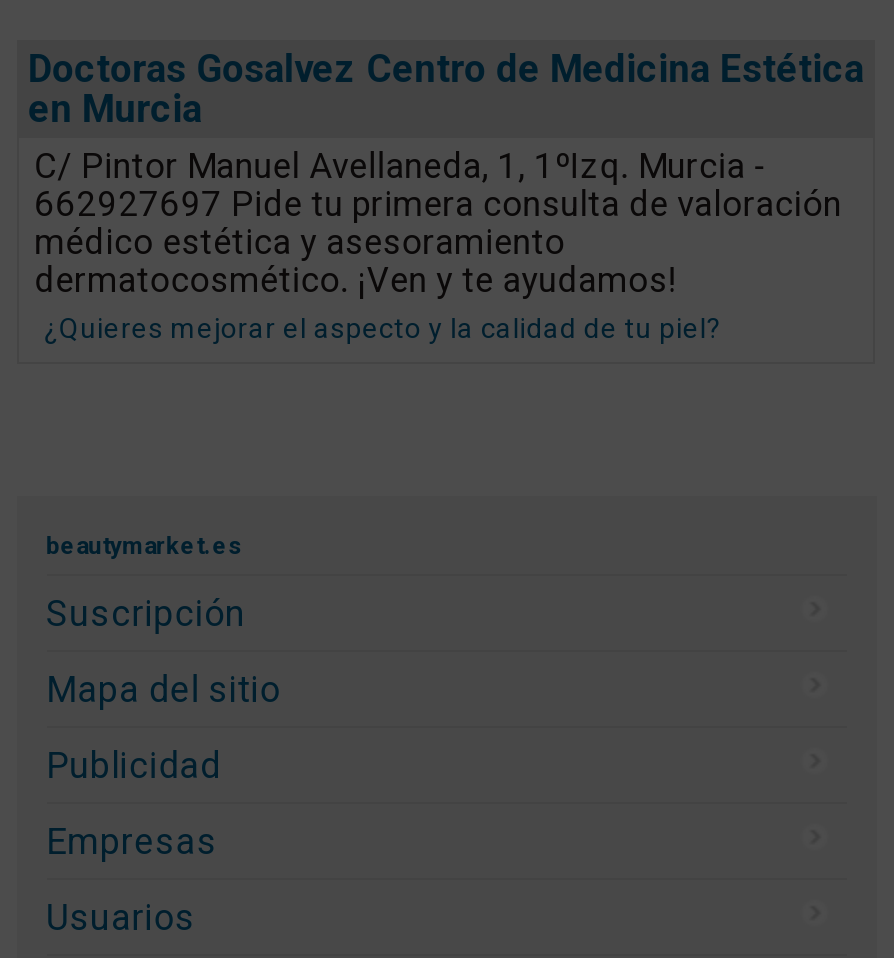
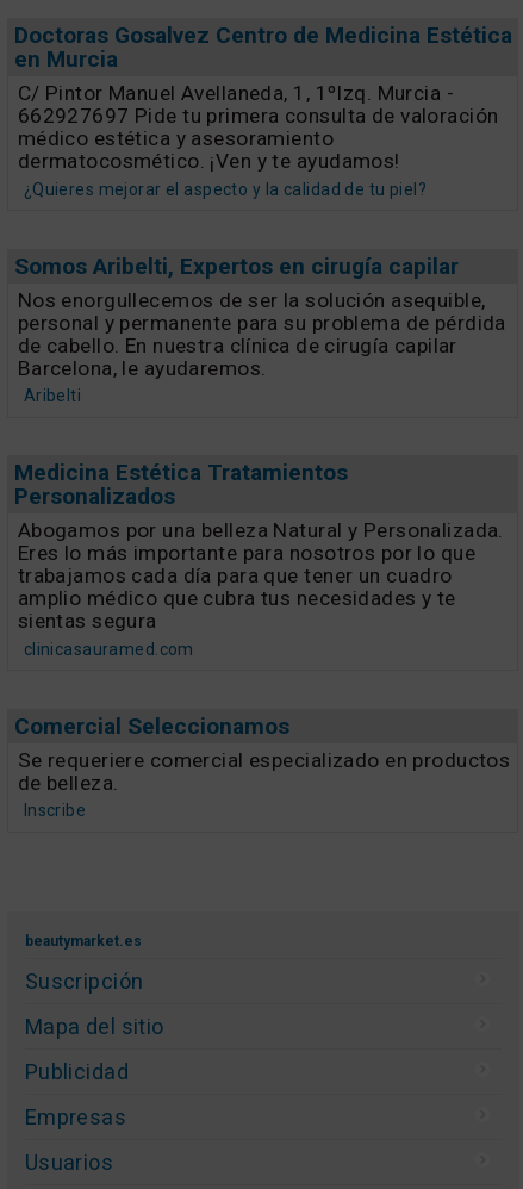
+ Somos Aribelti, Expertos en cirugía capilar
+ Nos enorgullecemos de ser la solución asequible,
+ personal y permanente para su problema de pérdida
+ de cabello. En nuestra clínica de cirugía capilar
+ Barcelona, le ayudaremos.
+ Aribelti
+ Medicina Estética Tratamientos
+ Personalizados
+ Abogamos por una belleza Natural y Personalizada.
+ Eres lo más importante para nosotros por lo que
+ trabajamos cada día para que tener un cuadro
+ amplio médico que cubra tus necesidades y te
+ sientas segura
+ clinicasauramed.com
+ Comercial Seleccionamos
+ Se requeriere comercial especializado en productos
+ de belleza.
+ Inscribe
